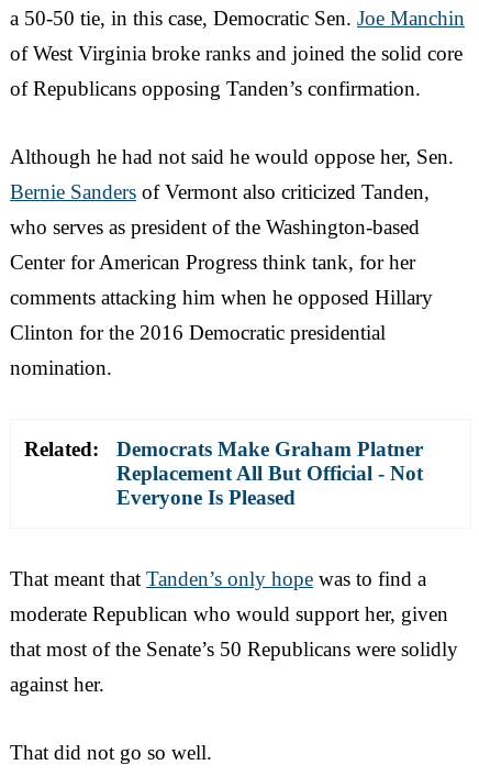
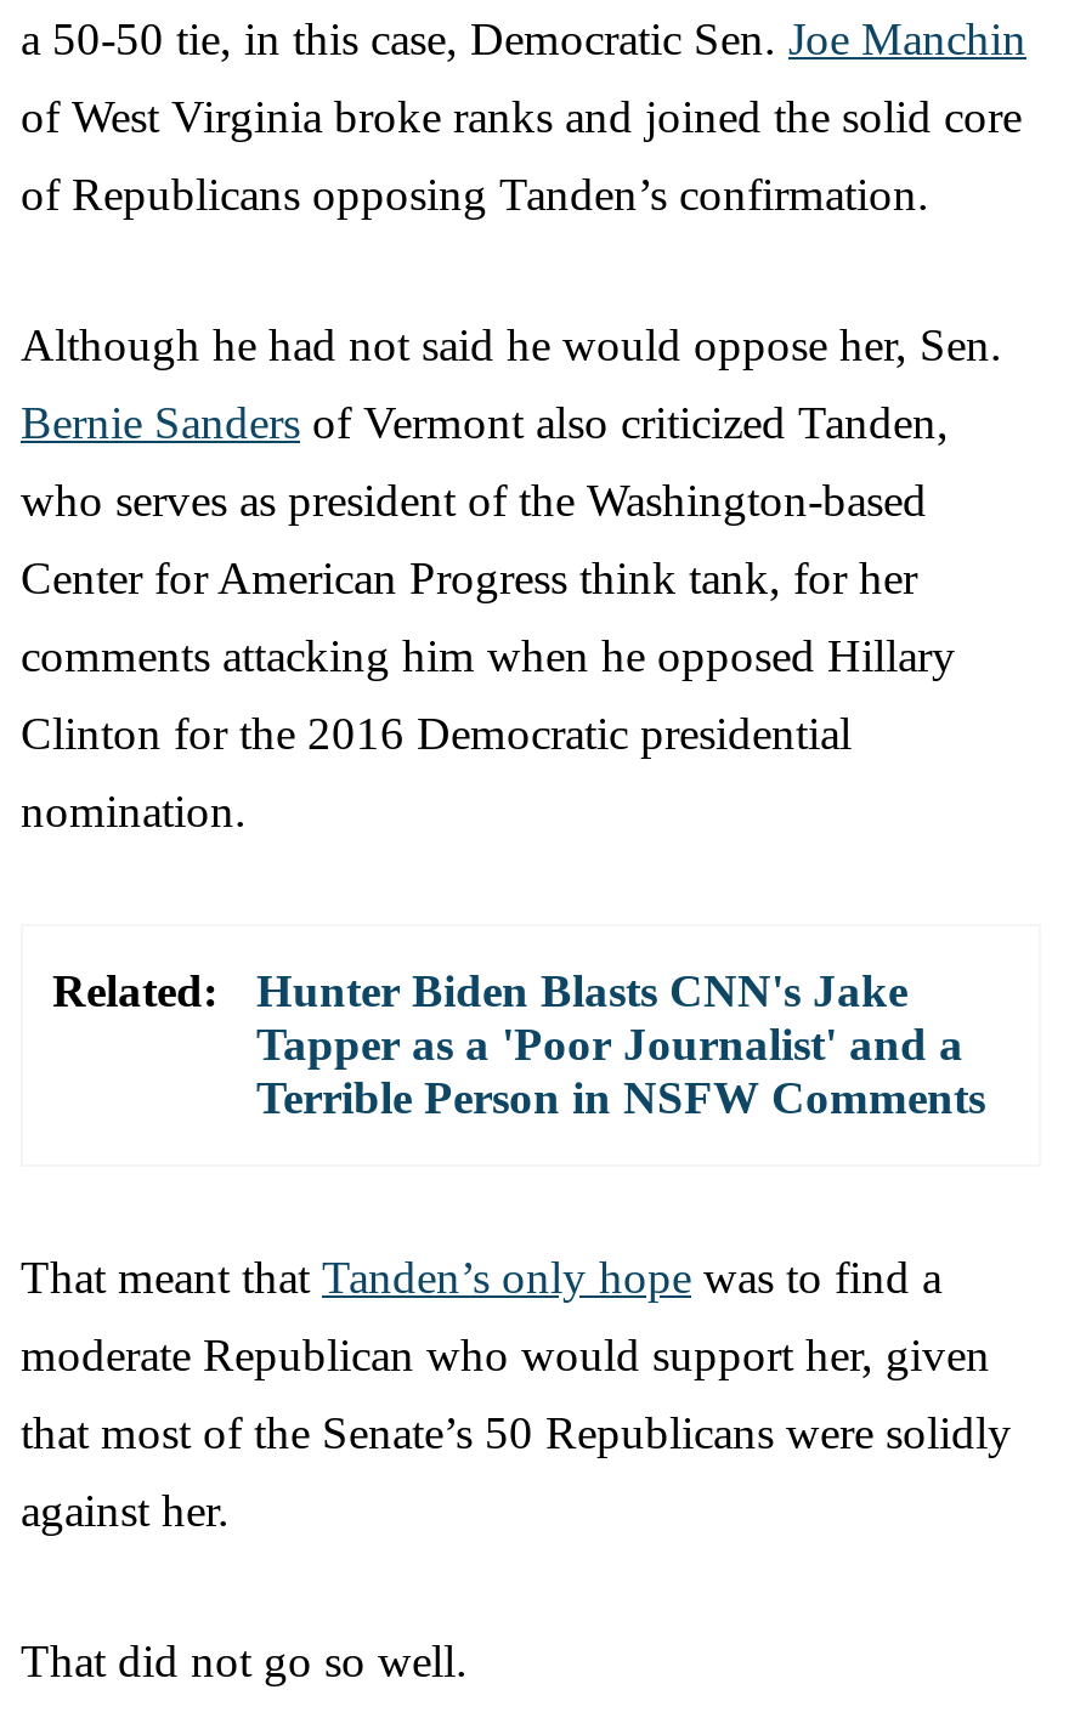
- Democrats Make Graham Platner
- Replacement All But Official - Not
- Everyone Is Pleased
+ Hunter Biden Blasts CNN's Jake
+ Tapper as a 'Poor Journalist' and a
+ Terrible Person in NSFW Comments
